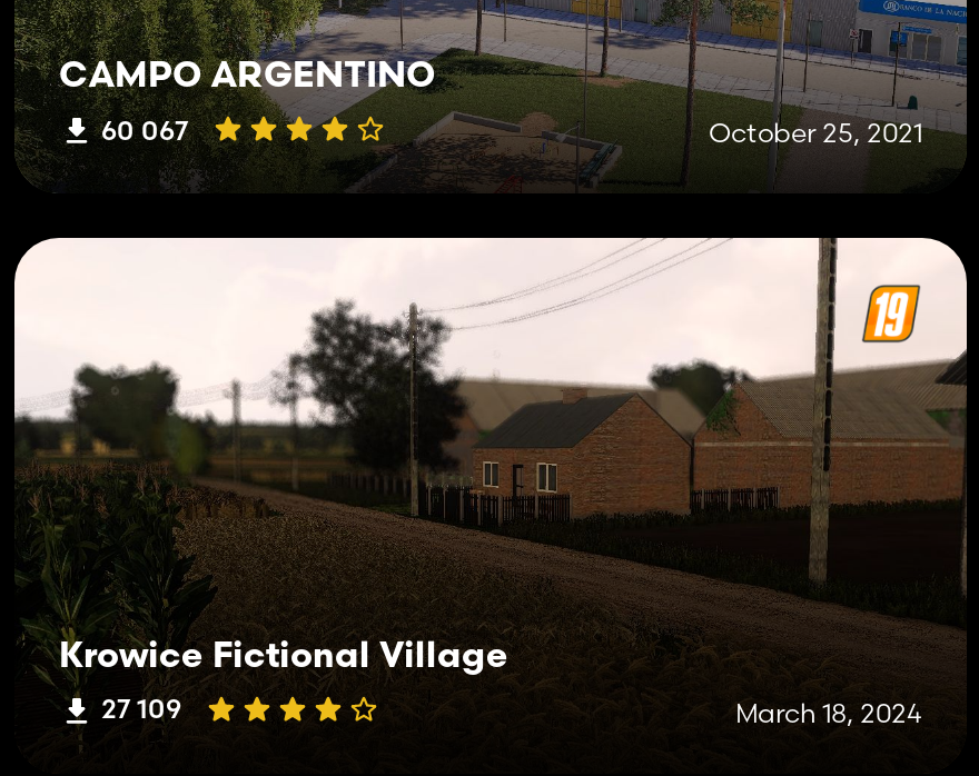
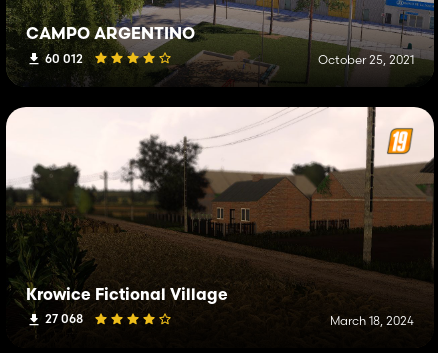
- 60 067
+ 60 012

- 27 109
+ 27 068
